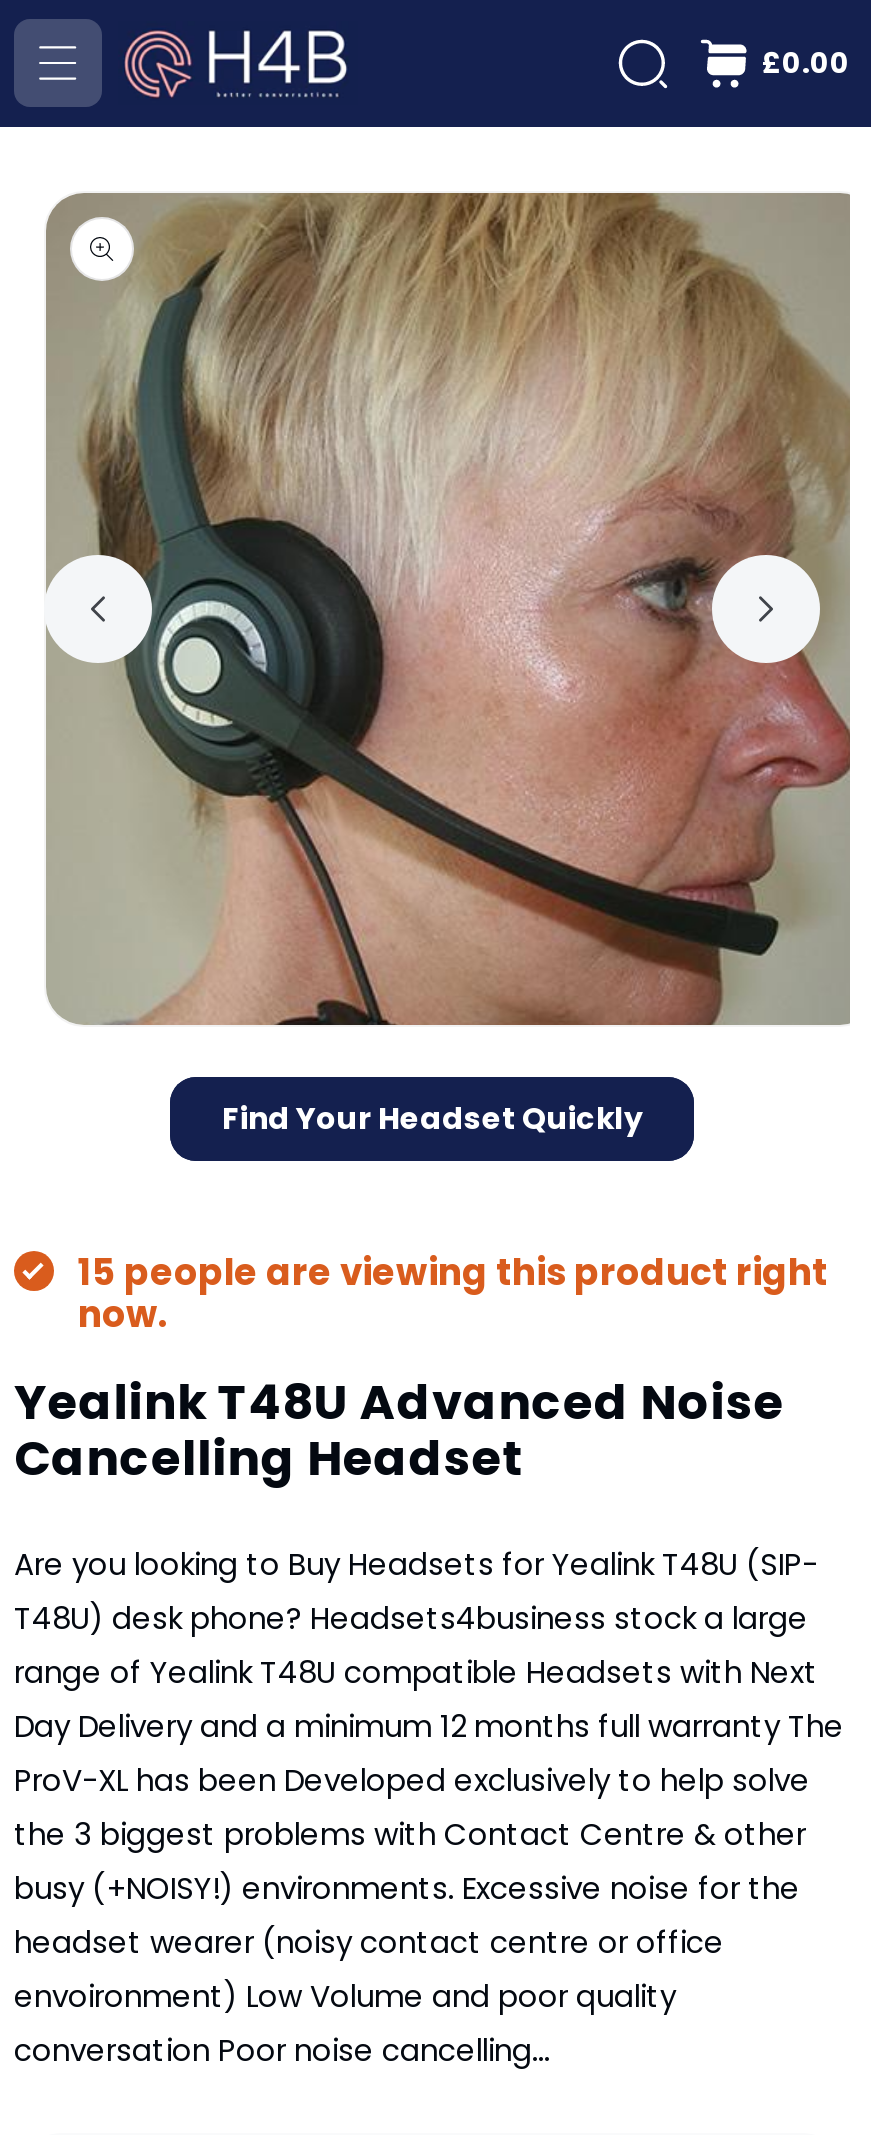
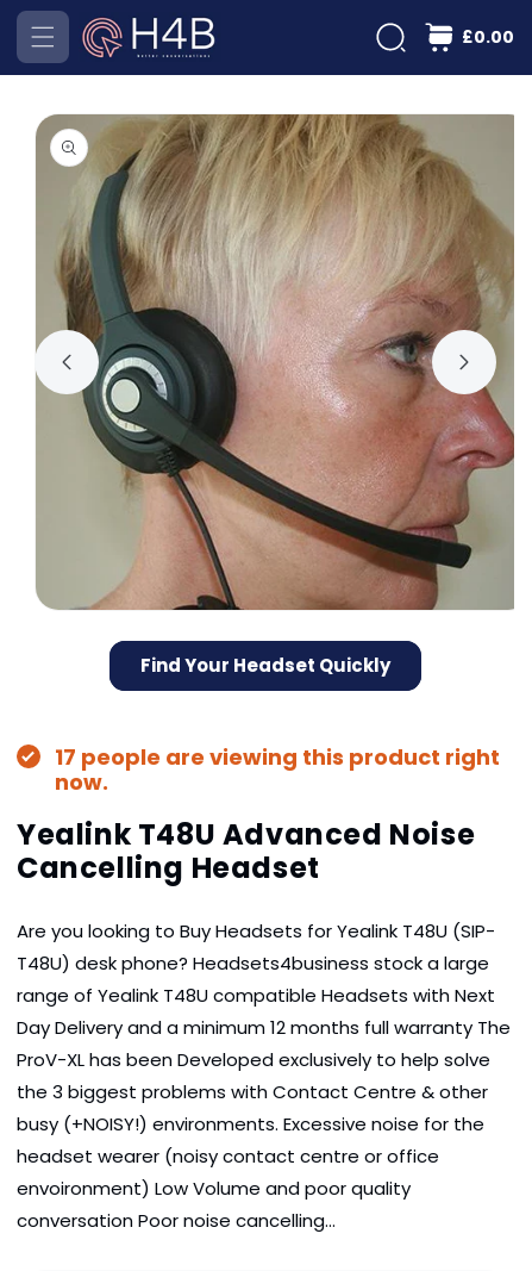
- 15 people are viewing this product right
+ 17 people are viewing this product right
